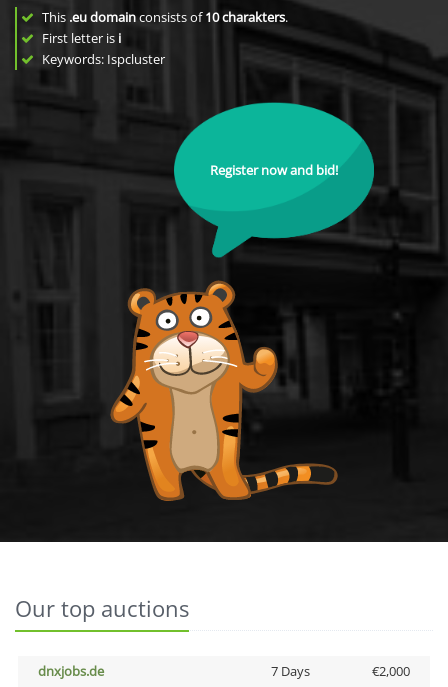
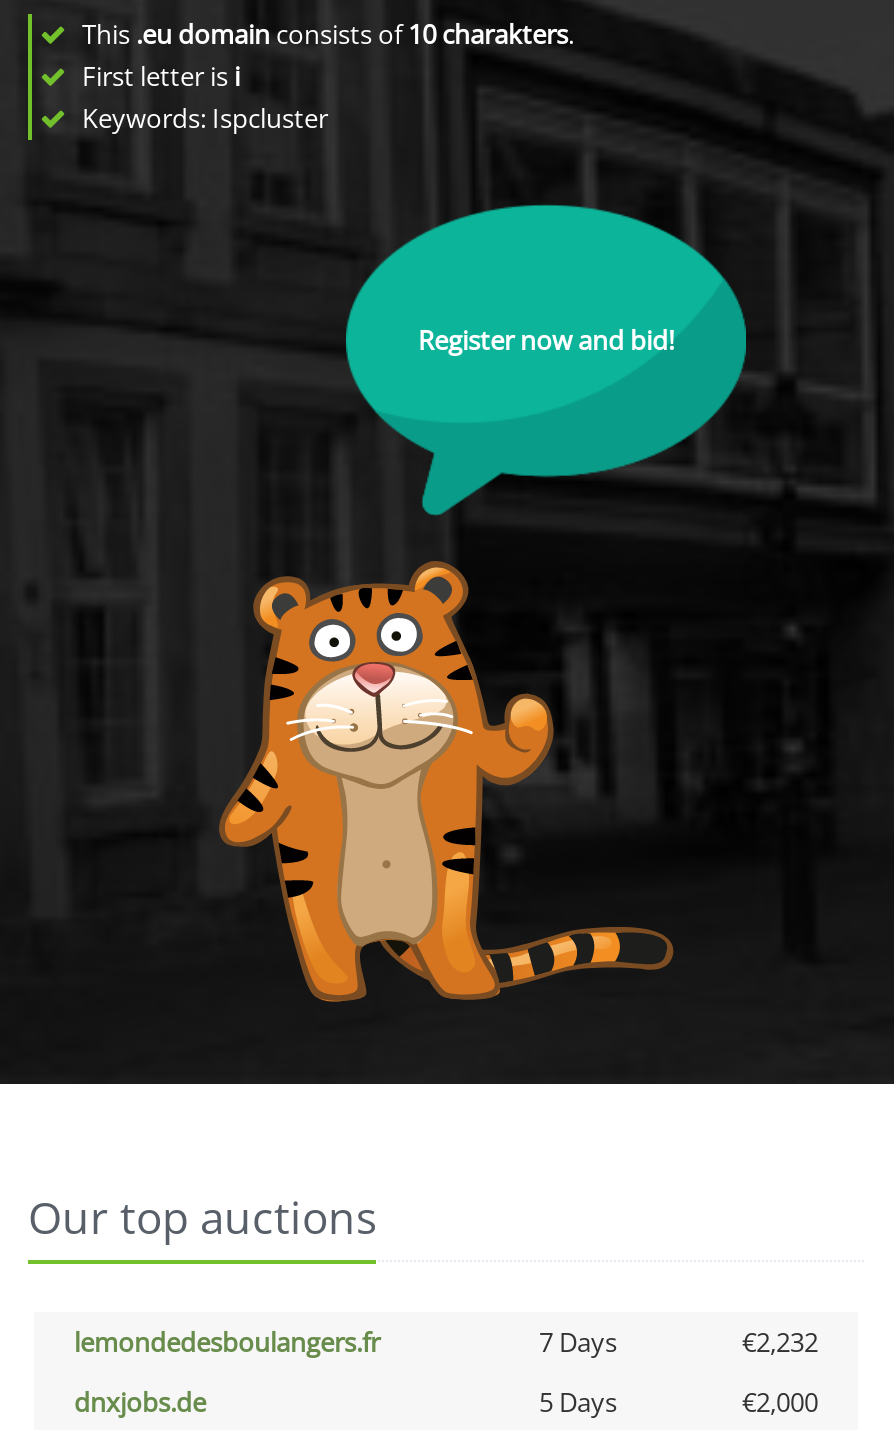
+ lemondedesboulangers.fr
+ 7 Days
+ €2,232

- 7 Days
+ 5 Days
